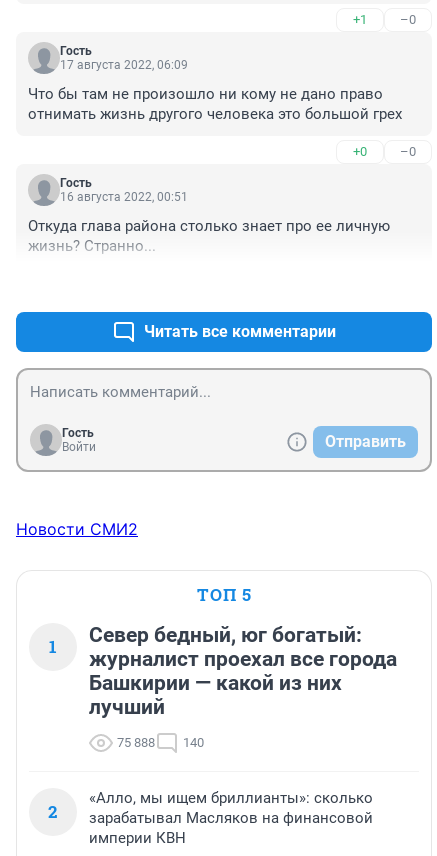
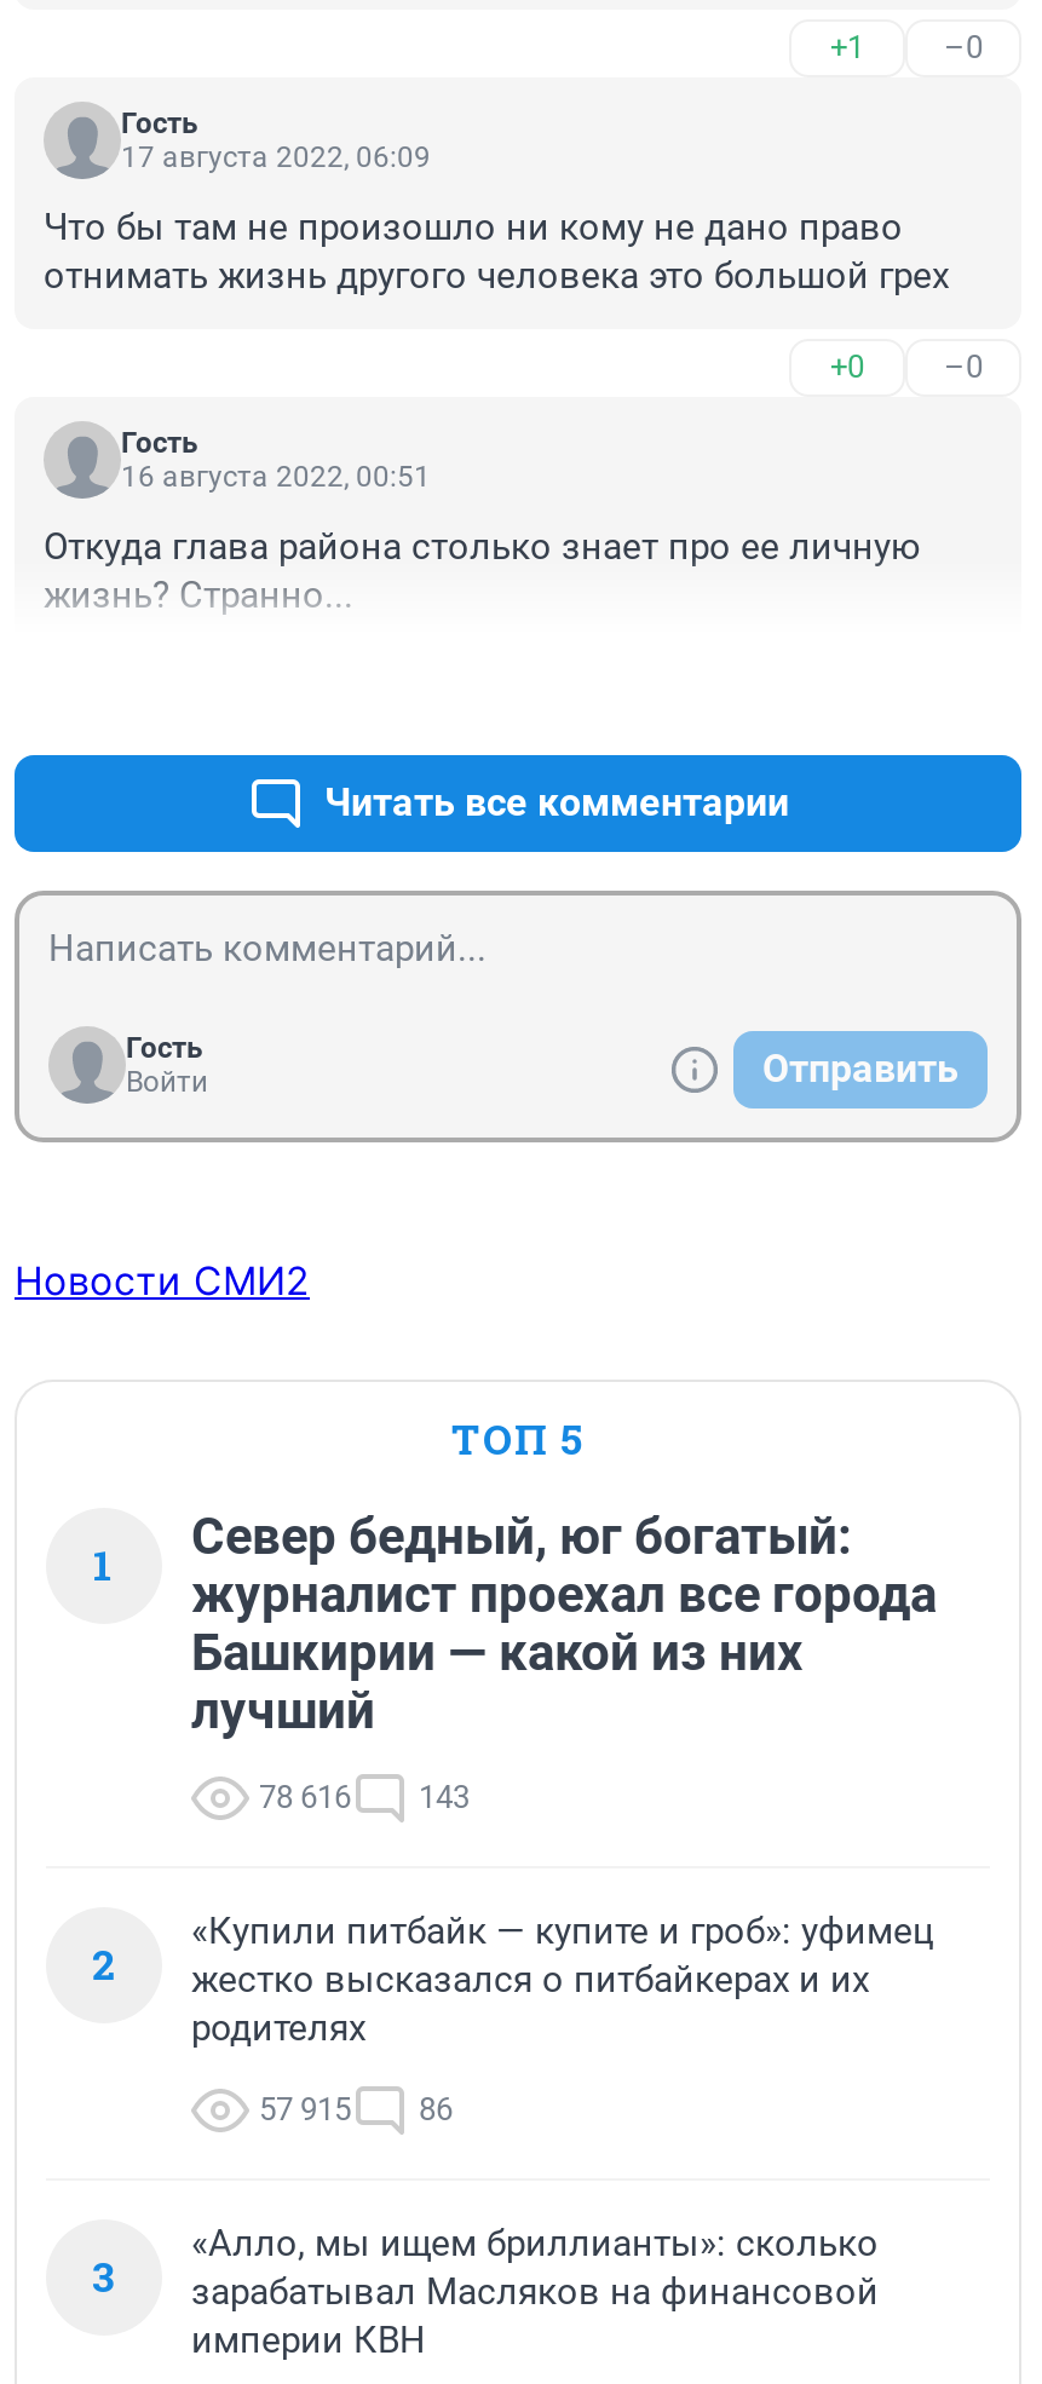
+ «Купили питбайк — купите и гроб»: уфимец
+ жестко высказался о питбайкерах и их
+ родителях
+ 57 915
+ 86
+ 3

- 75 888
+ 78 616

- 140
+ 143
